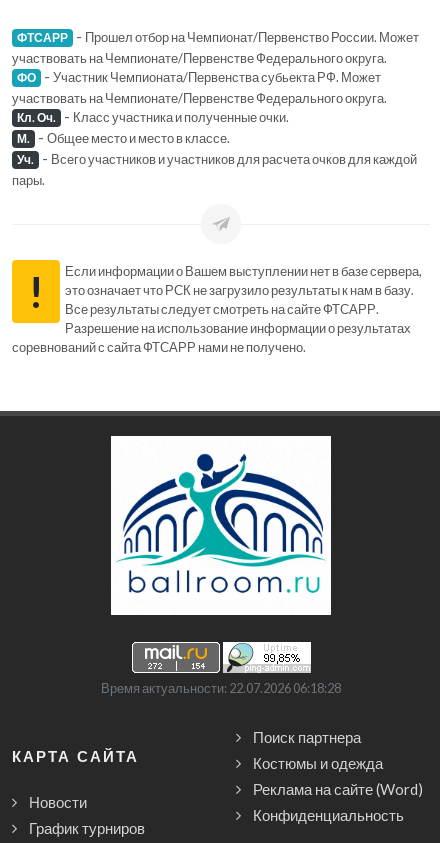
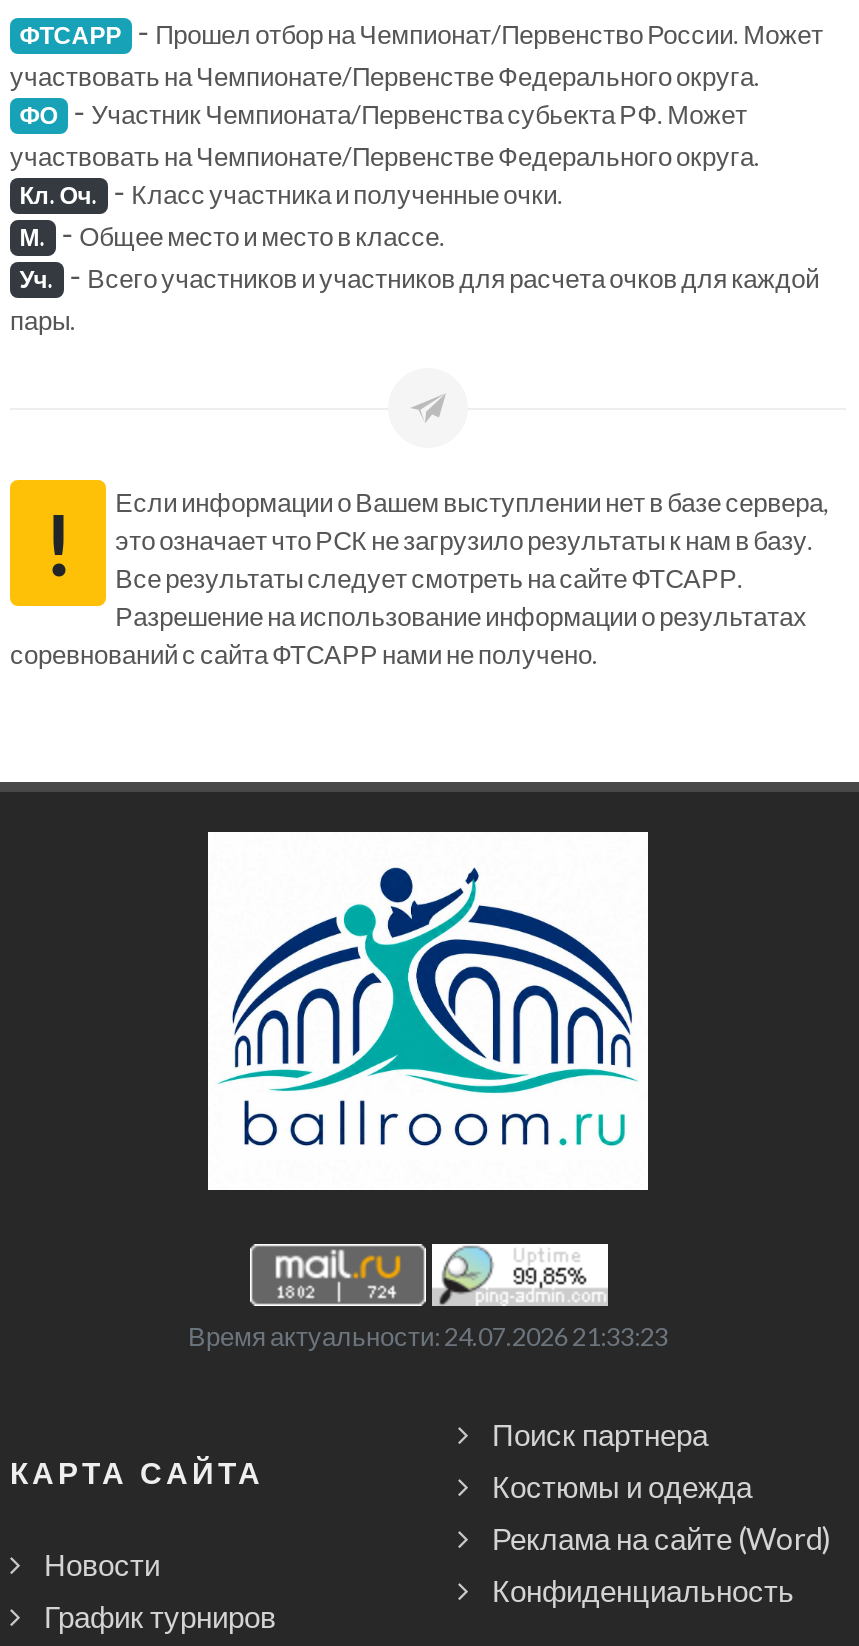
- Время актуальности: 22.07.2026 06:18:28
+ Время актуальности: 24.07.2026 21:33:23
